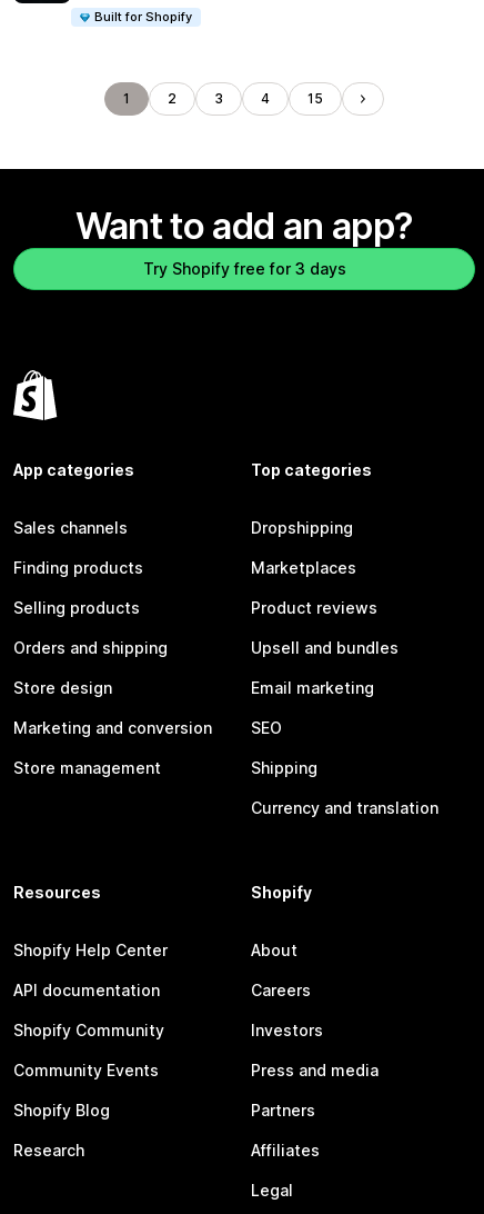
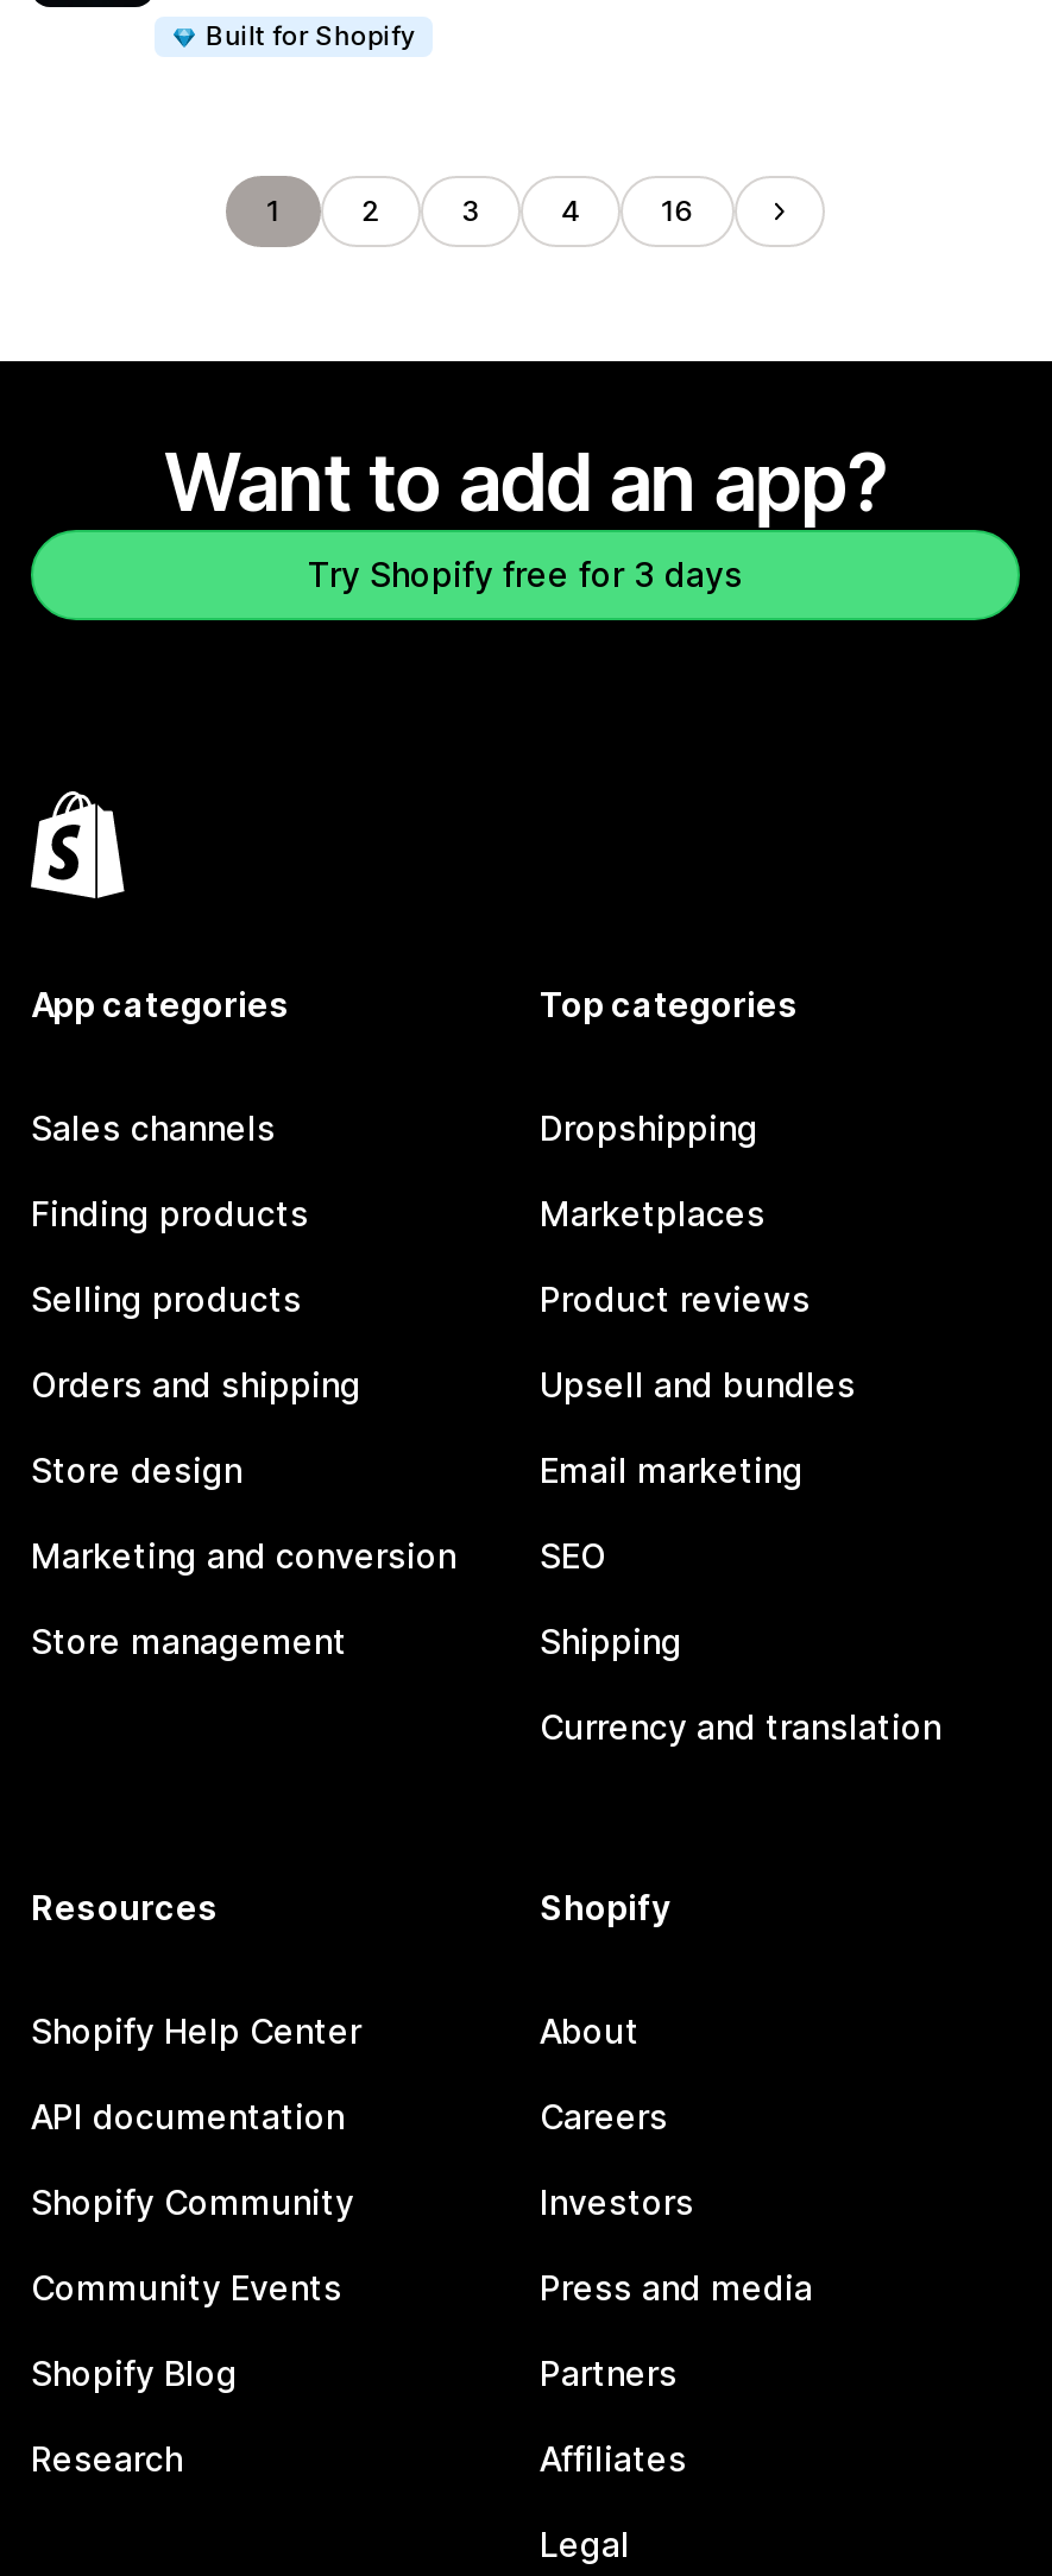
- 15
+ 16
